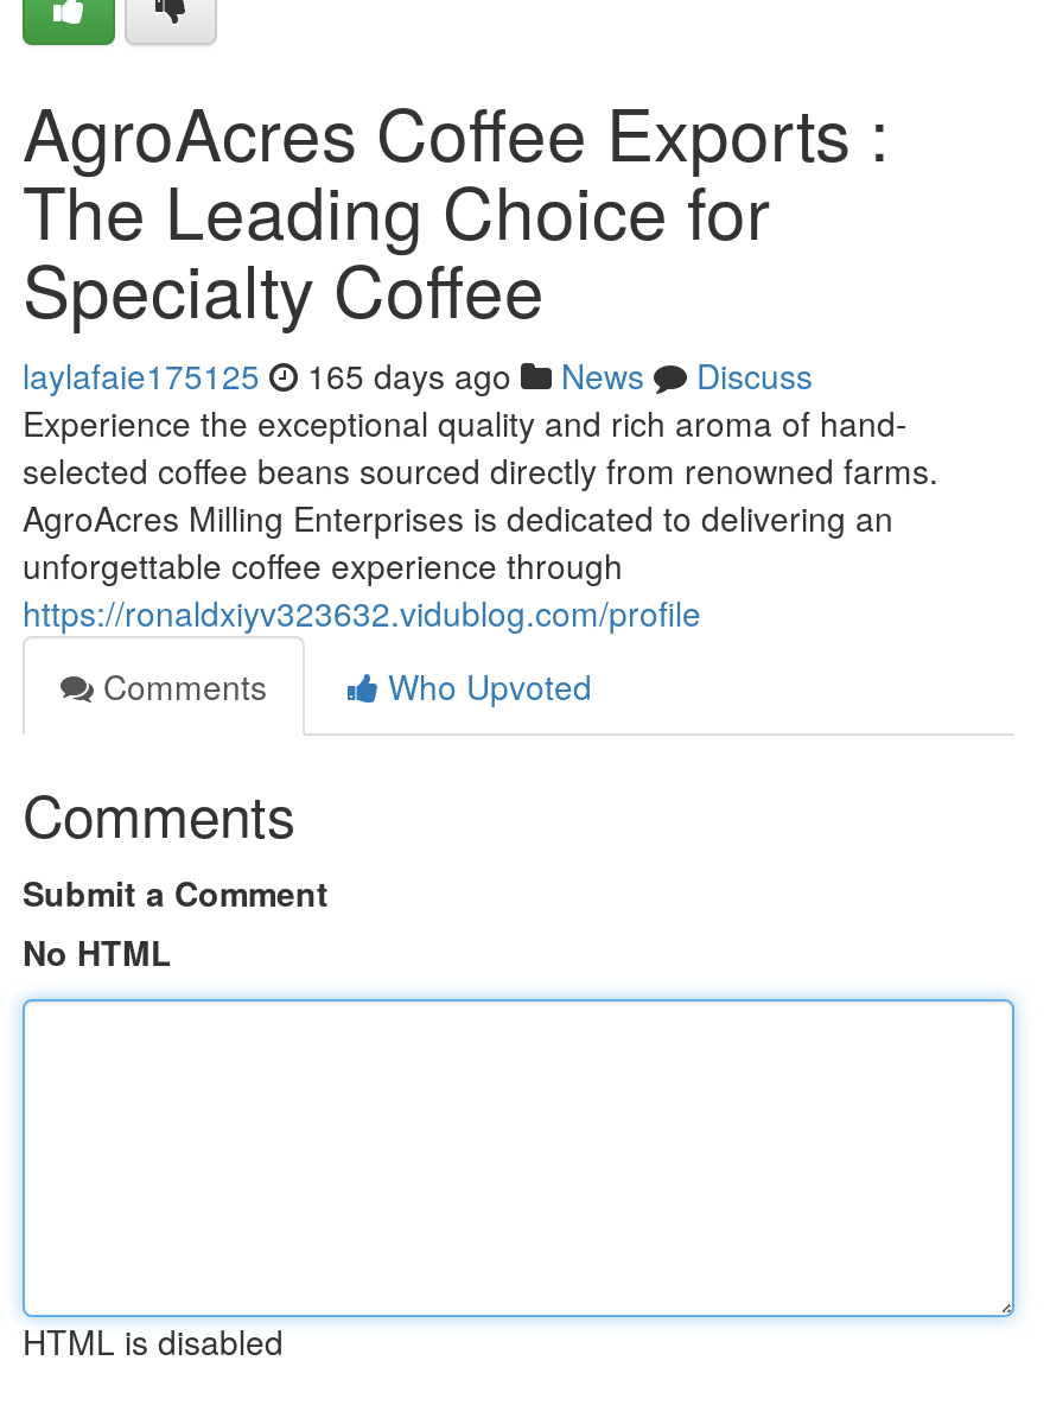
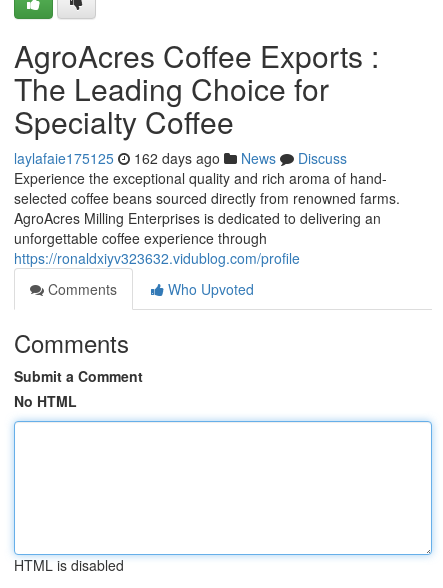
- laylafaie175125 165 days ago News Discuss
+ laylafaie175125 162 days ago News Discuss
